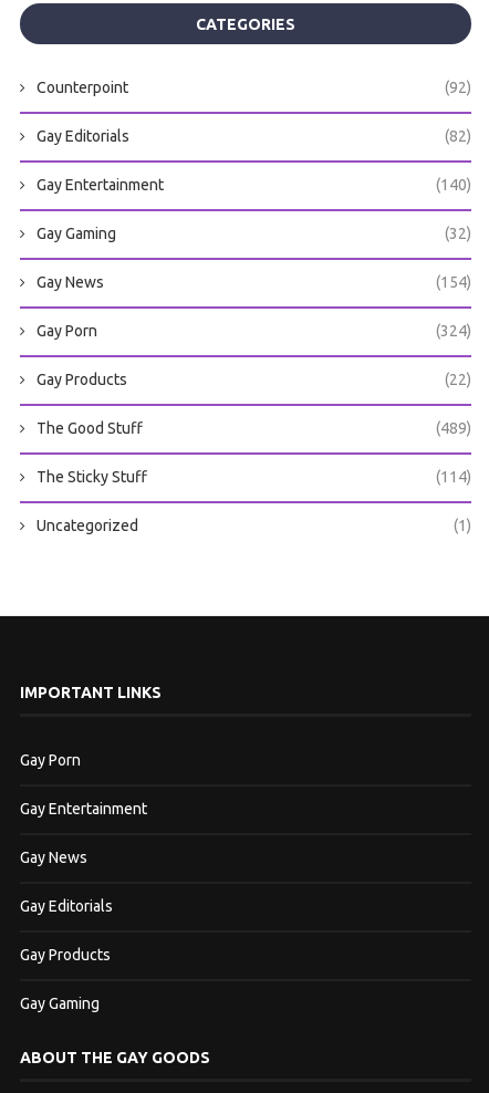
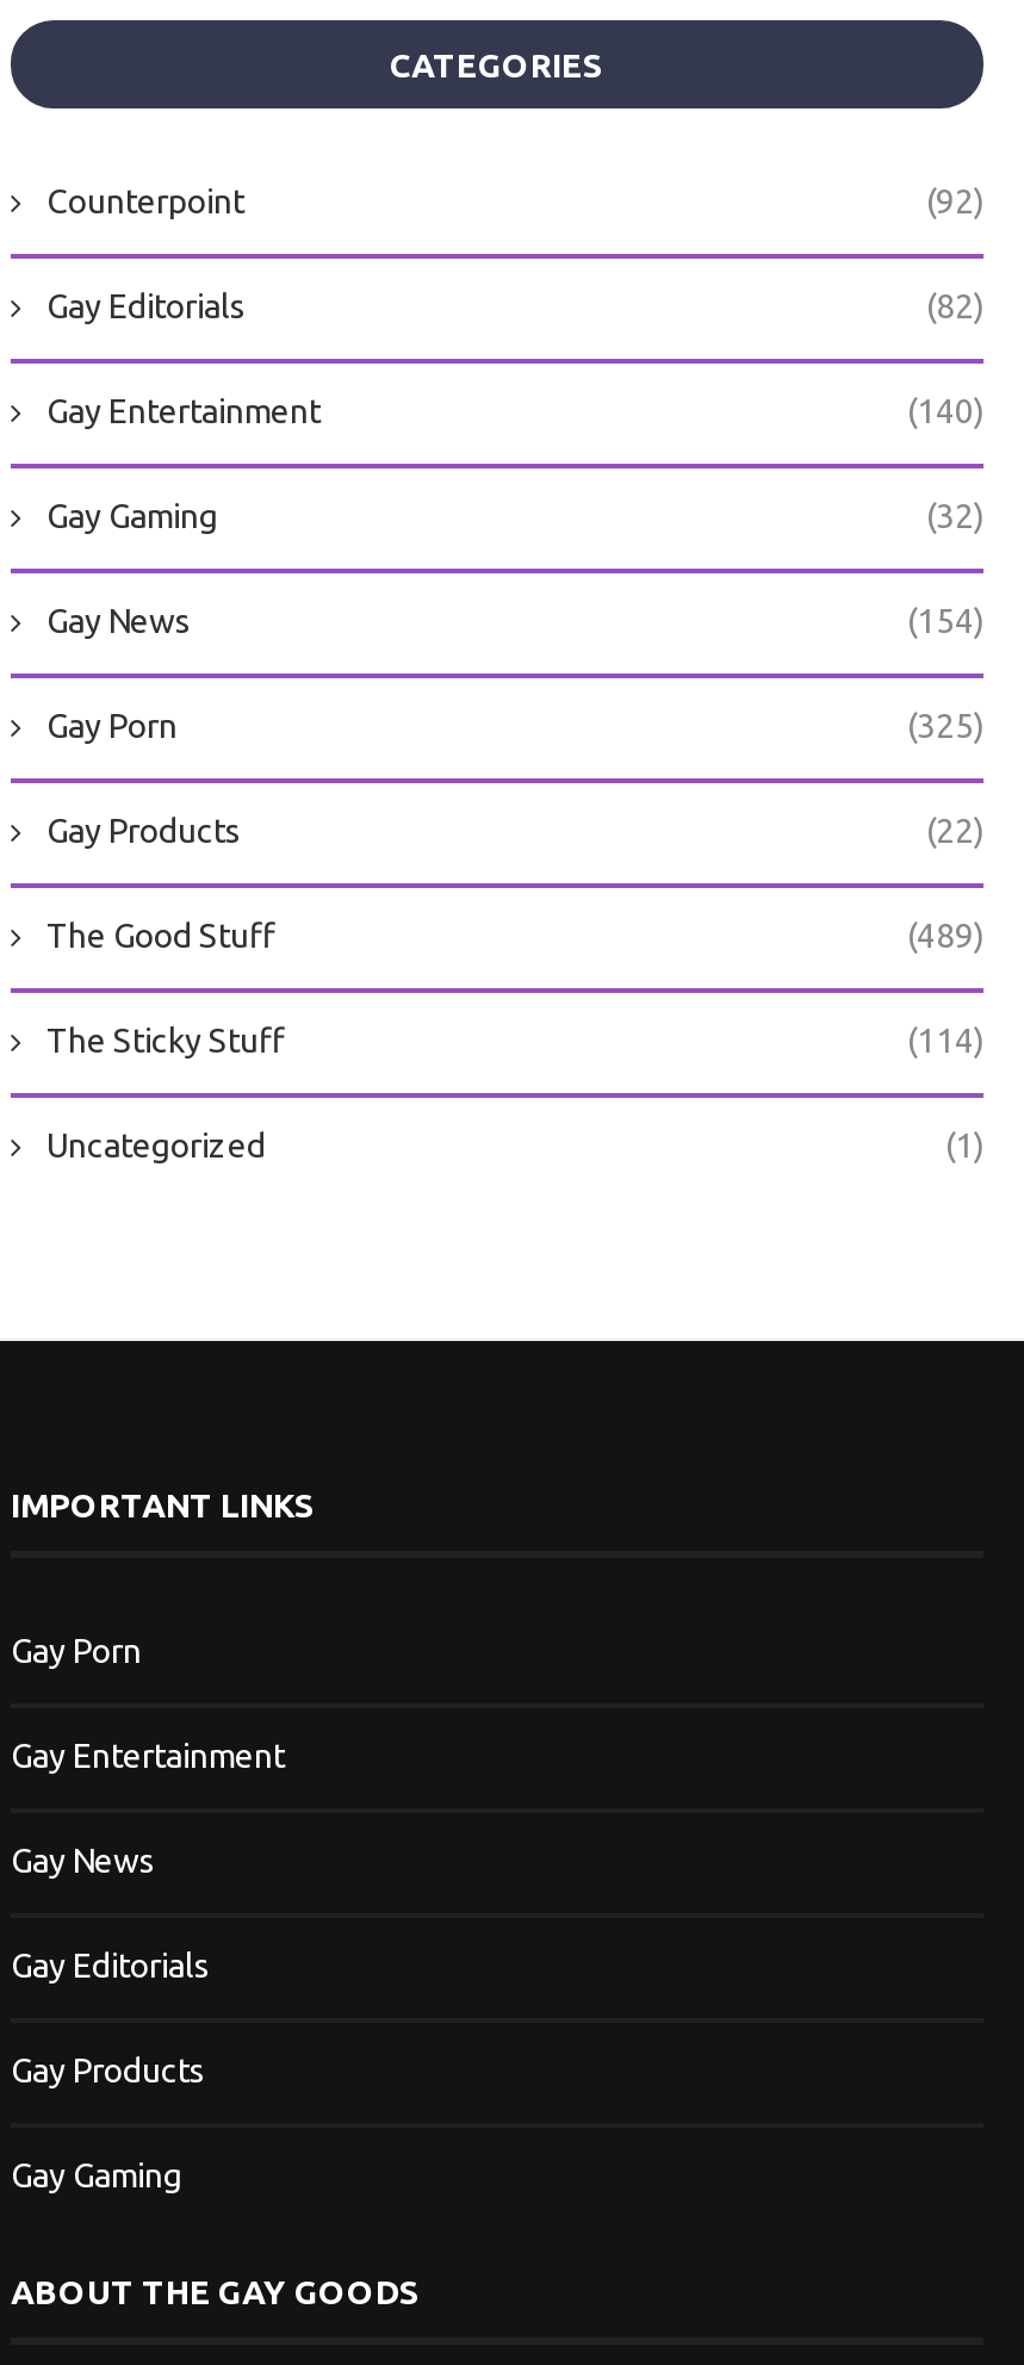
- (324)
+ (325)
